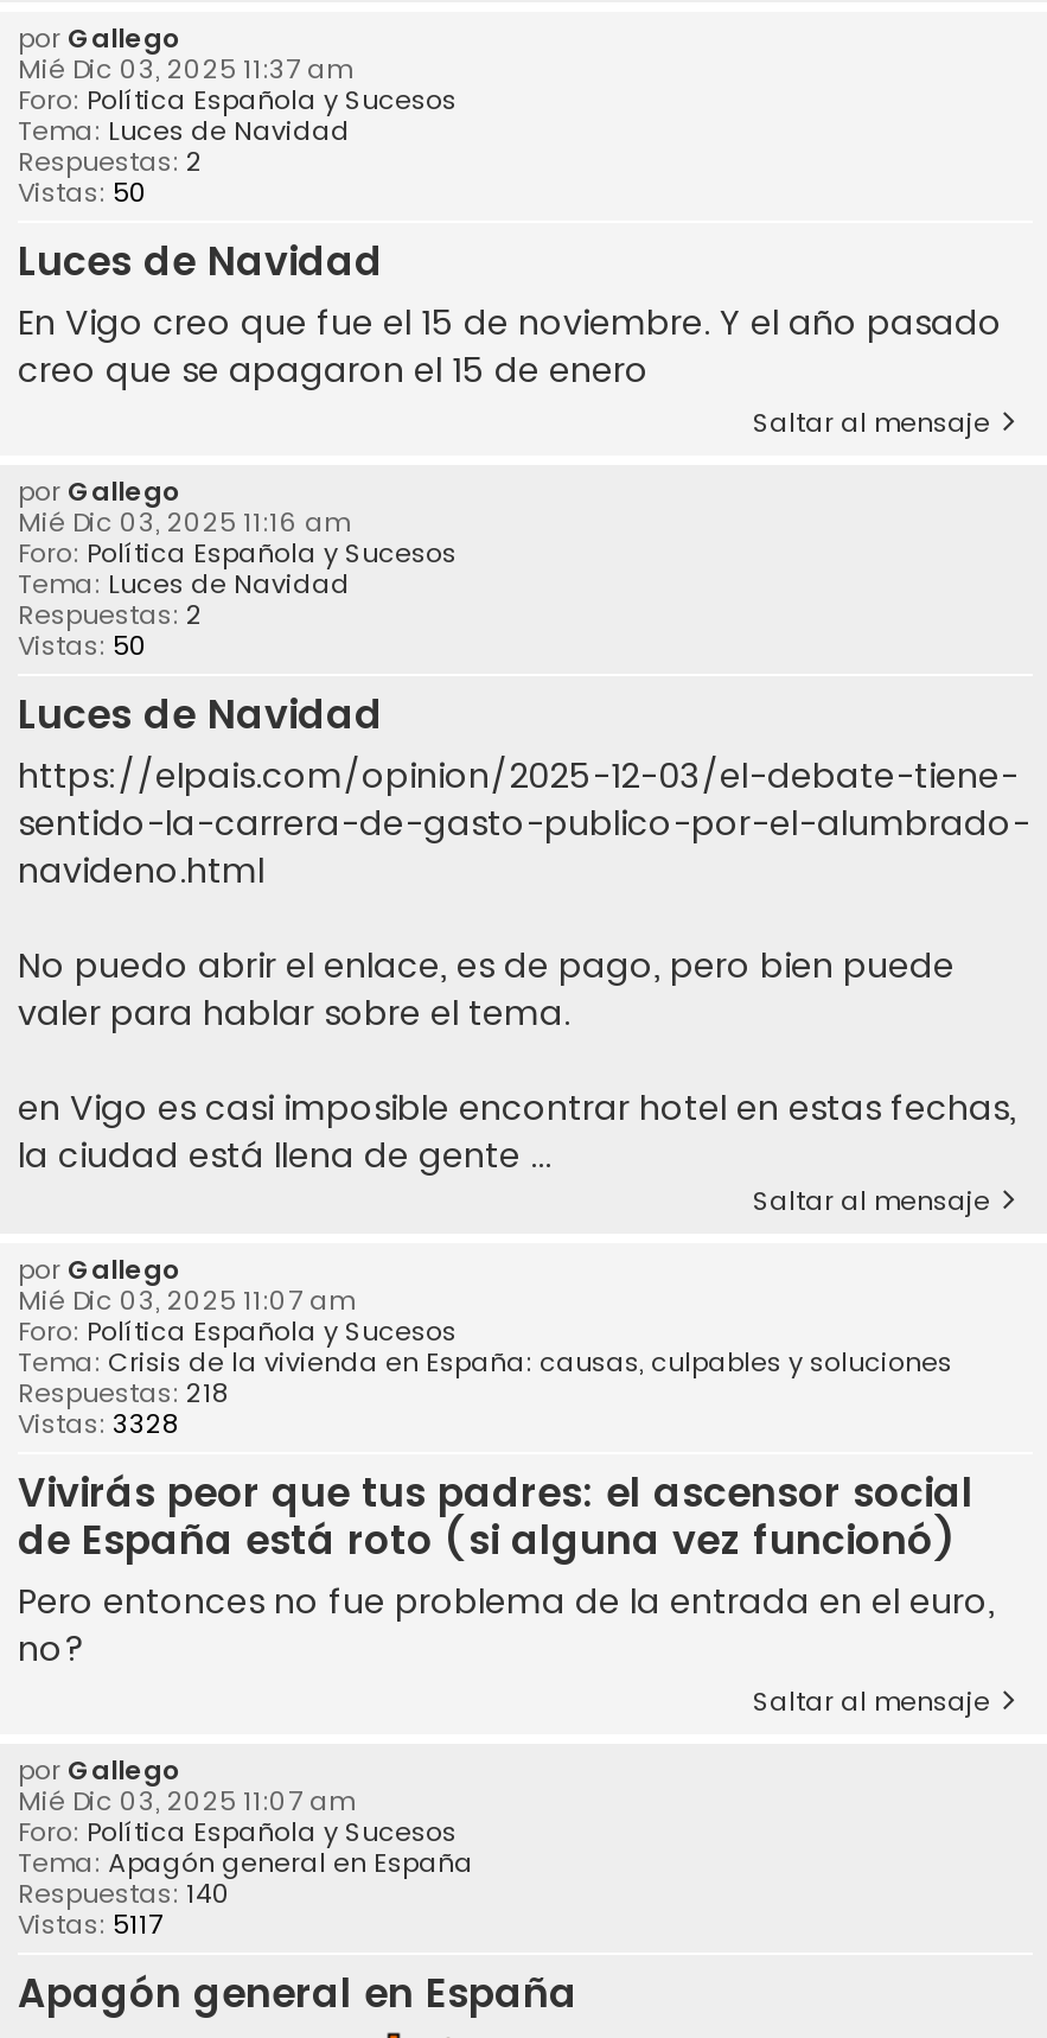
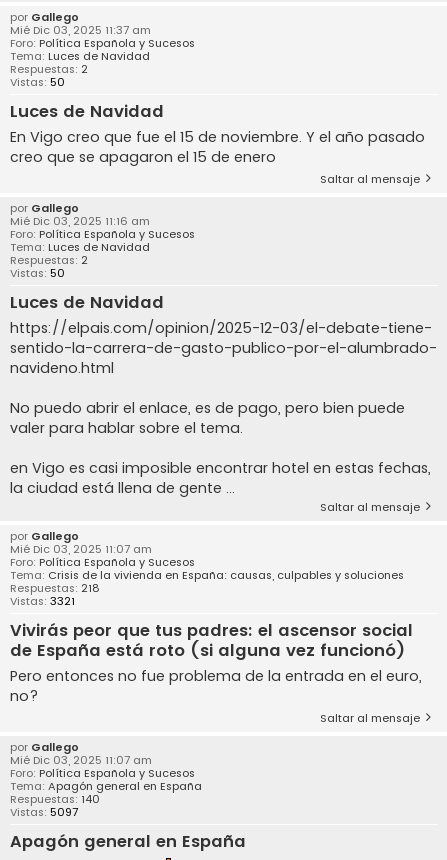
- Vistas: 3328
+ Vistas: 3321

- Vistas: 5117
+ Vistas: 5097
